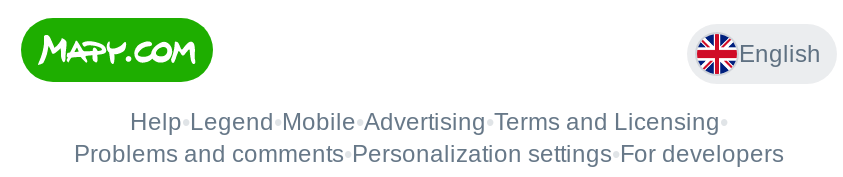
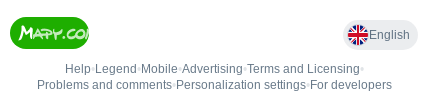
- [image]
+ [image]
